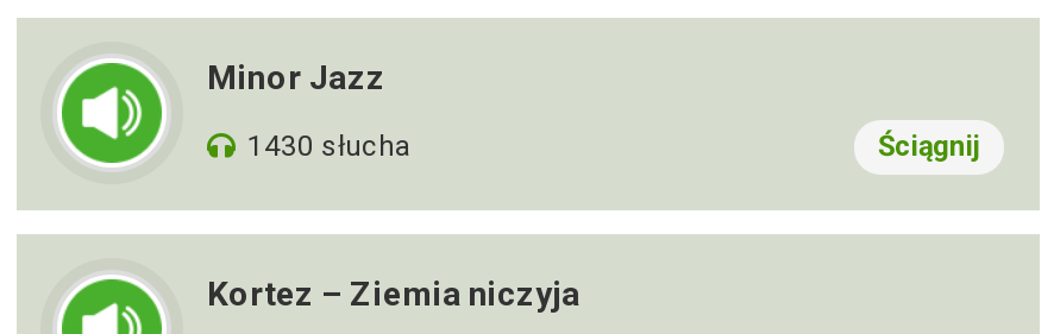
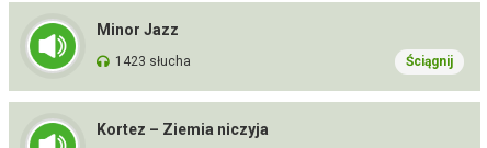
- 1430 słucha
+ 1423 słucha
